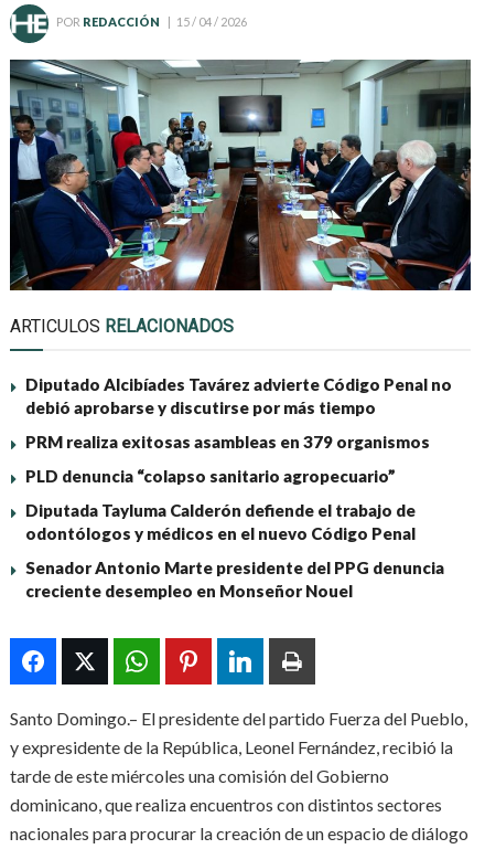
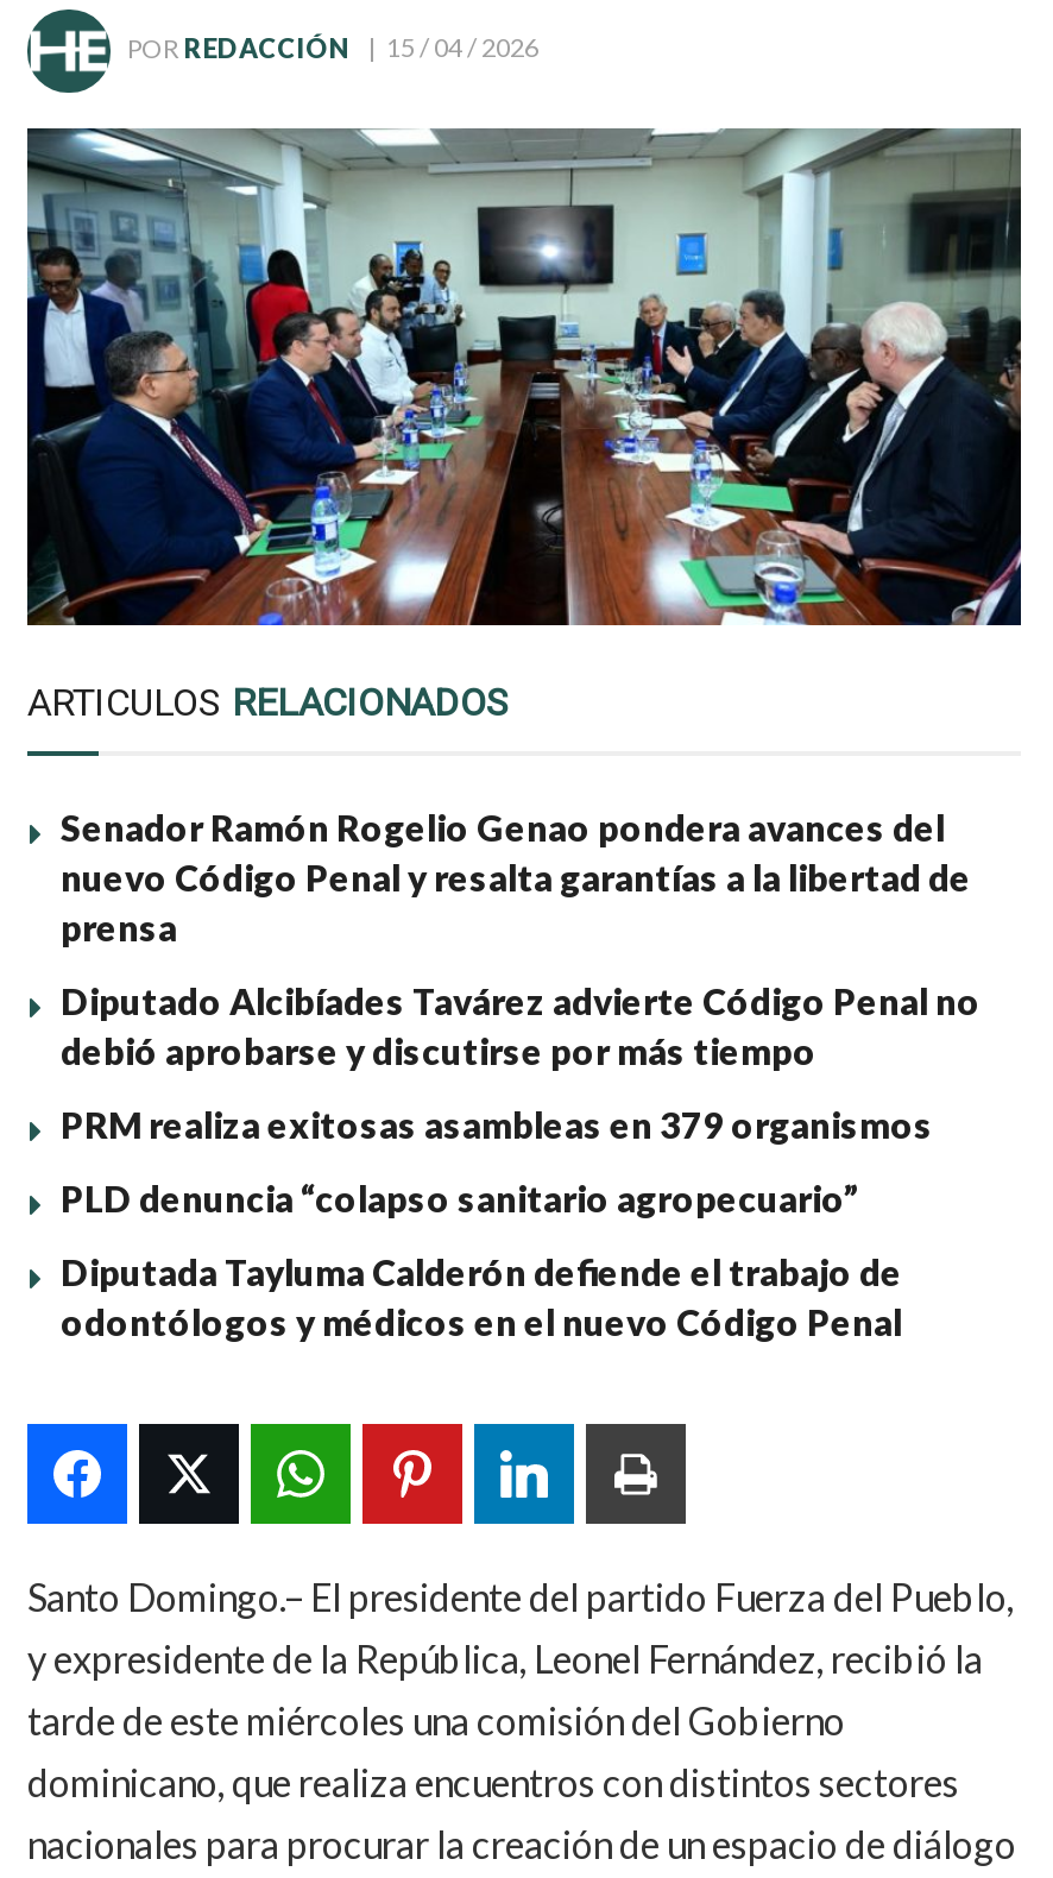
+ Senador Ramón Rogelio Genao pondera avances del
+ nuevo Código Penal y resalta garantías a la libertad de
+ prensa

moved down: Diputado Alcibíades Tavárez advierte Código Penal no | debió aprobarse y discutirse por más tiempo | PRM realiza exitosas asambleas en 379 organismos | PLD denuncia “colapso sanitario agropecuario” | Diputada Tayluma Calderón defiende el trabajo de | odontólogos y médicos en el nuevo Código Penal

- Senador Antonio Marte presidente del PPG denuncia
- creciente desempleo en Monseñor Nouel
